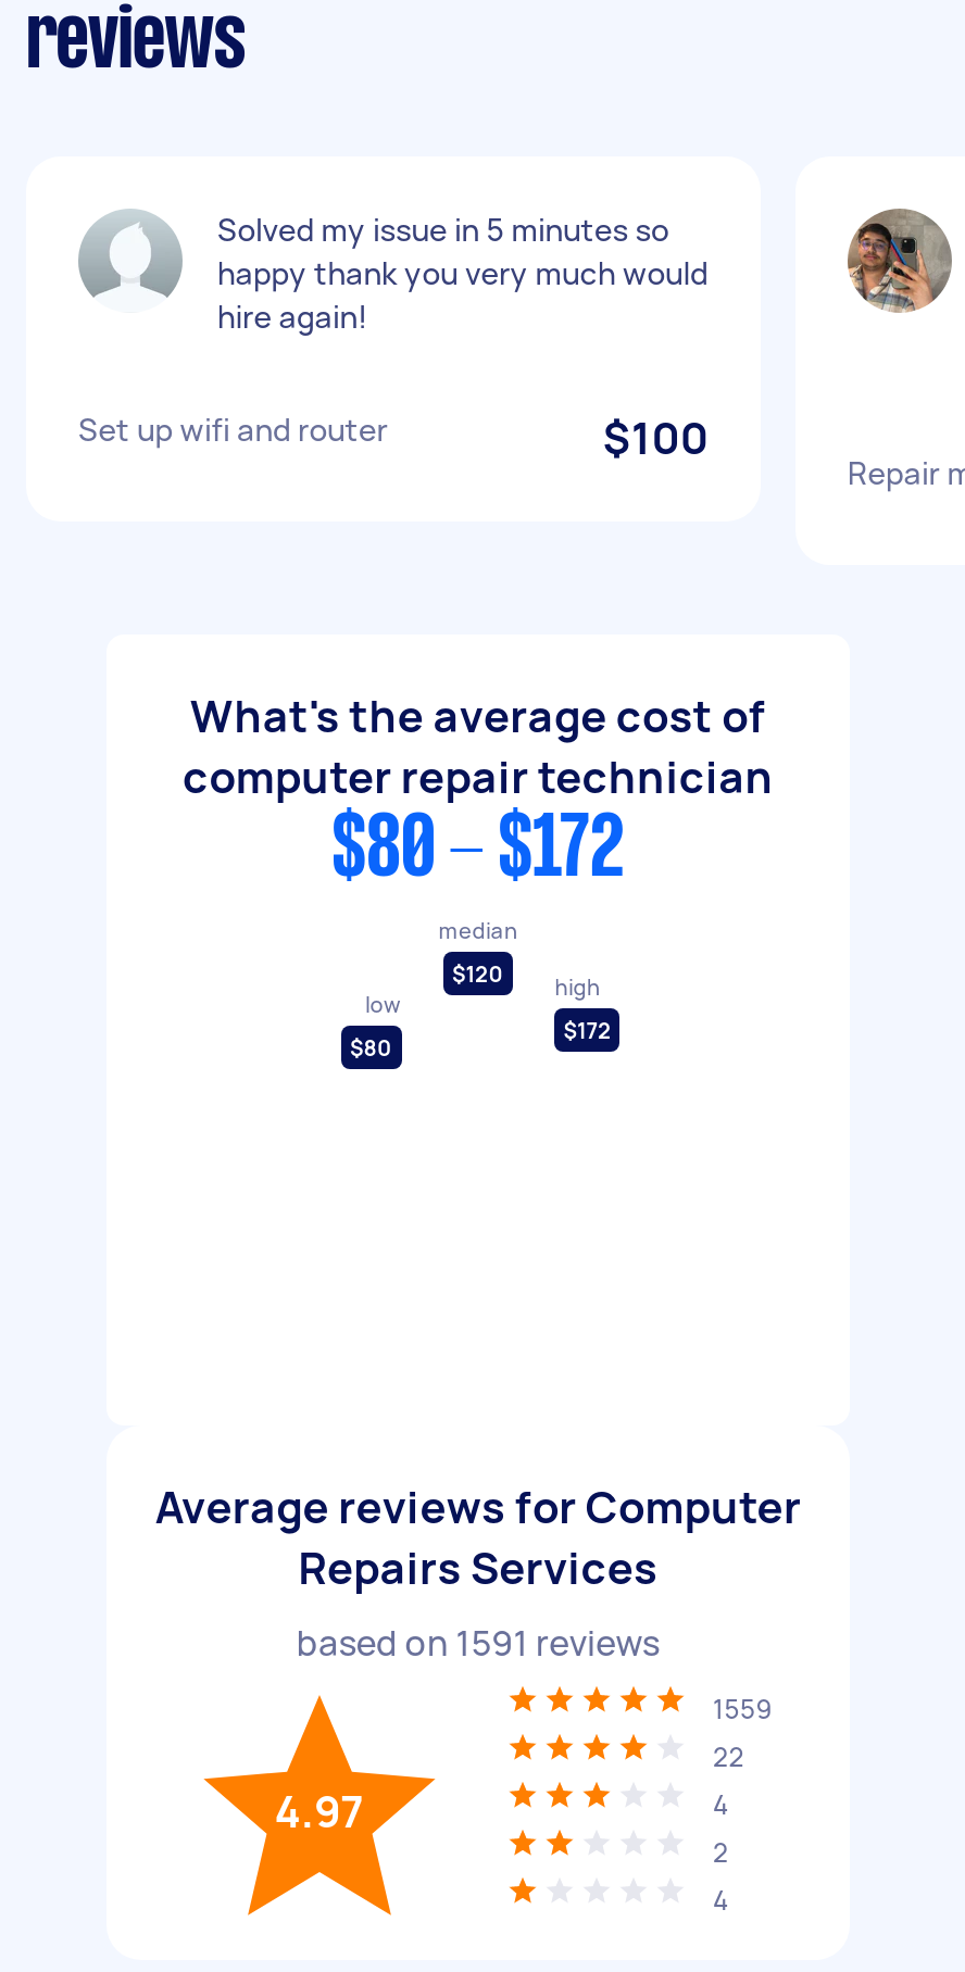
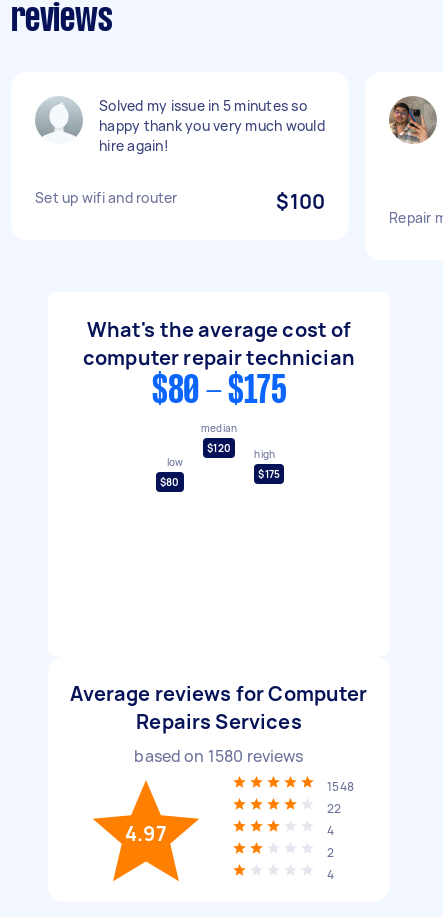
- $80 - $172
+ $80 - $175

- $172
+ $175

- based on 1591 reviews
+ based on 1580 reviews

- 1559
+ 1548
